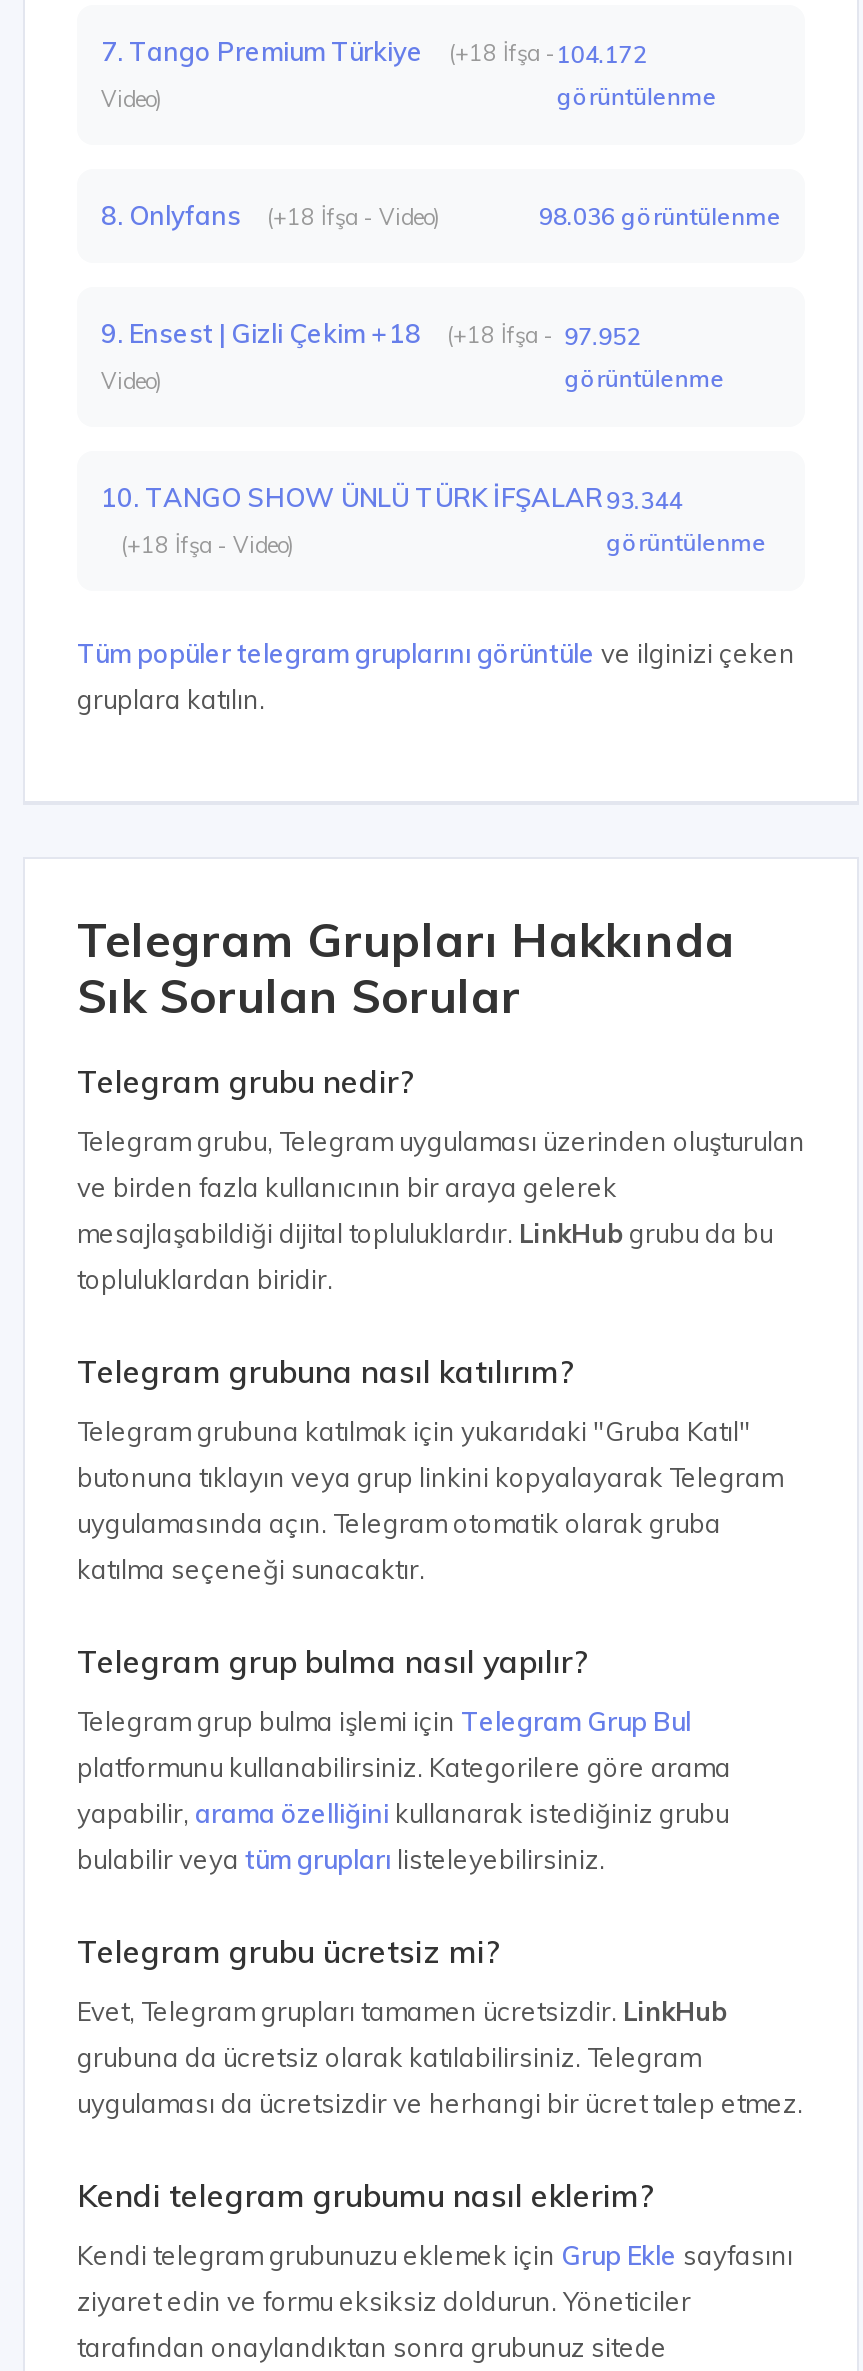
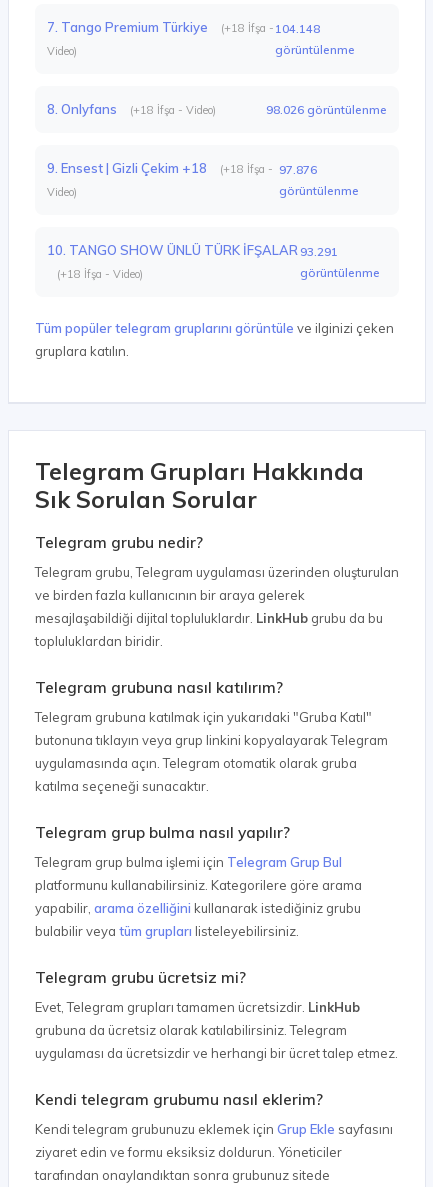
- 7. Tango Premium Türkiye (+18 İfşa - 104.172
+ 7. Tango Premium Türkiye (+18 İfşa - 104.148

- 98.036 görüntülenme
+ 98.026 görüntülenme

- 97.952
+ 97.876

- 10. TANGO SHOW ÜNLÜ TÜRK İFŞALAR 93.344
+ 10. TANGO SHOW ÜNLÜ TÜRK İFŞALAR 93.291
